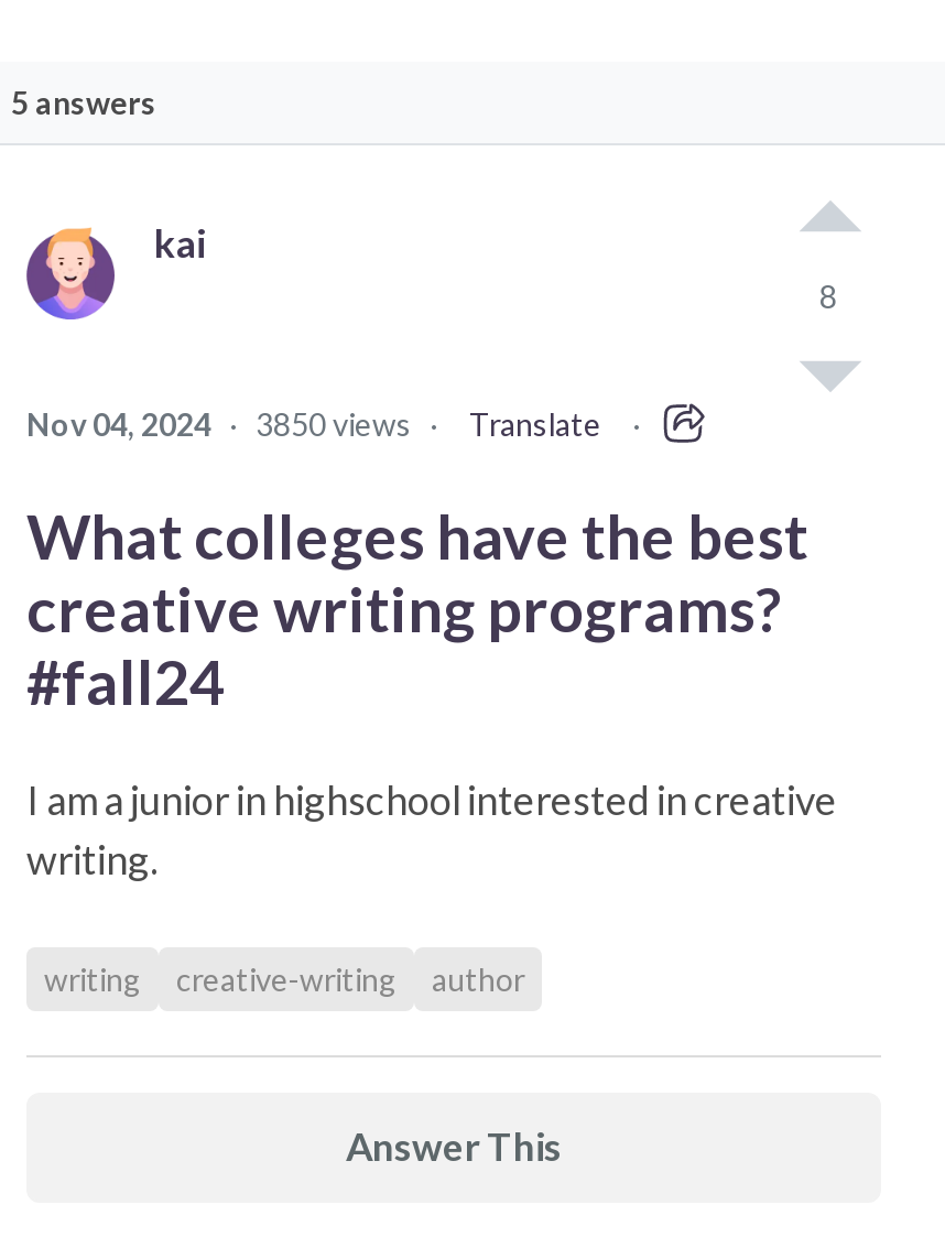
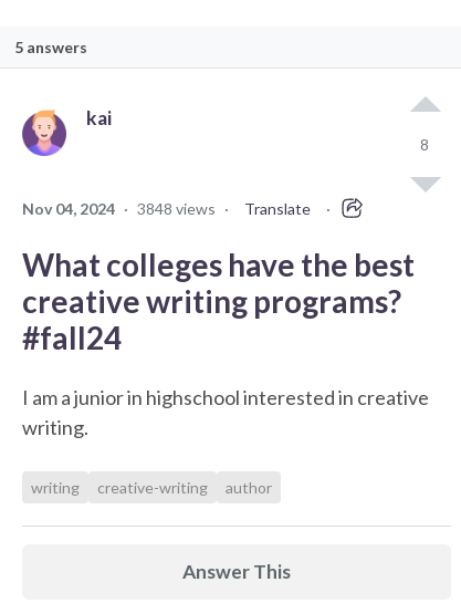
- Nov 04, 2024 · 3850 views ·
+ Nov 04, 2024 · 3848 views ·
